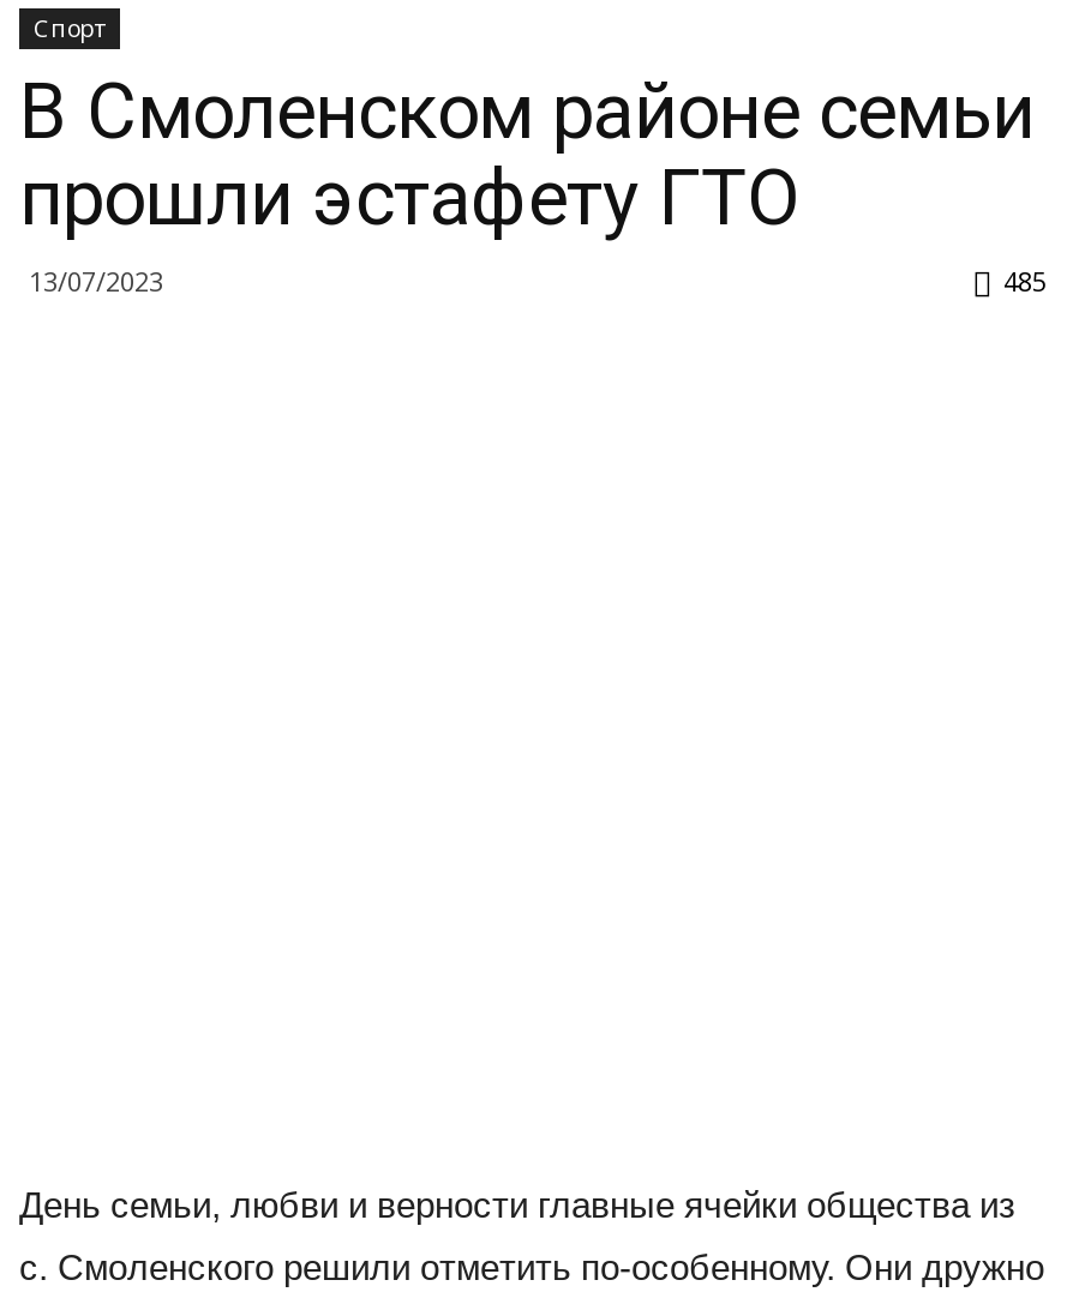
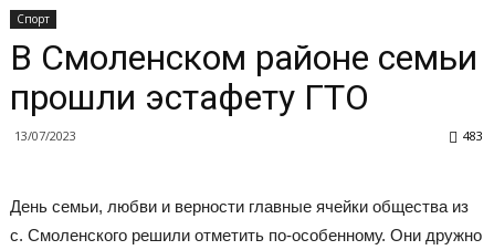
- 485
+ 483
